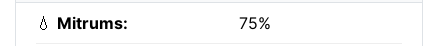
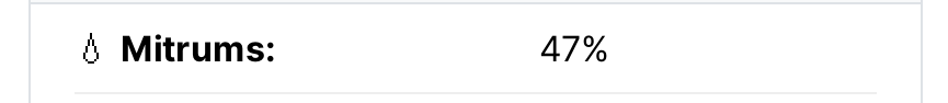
- 75%
+ 47%
